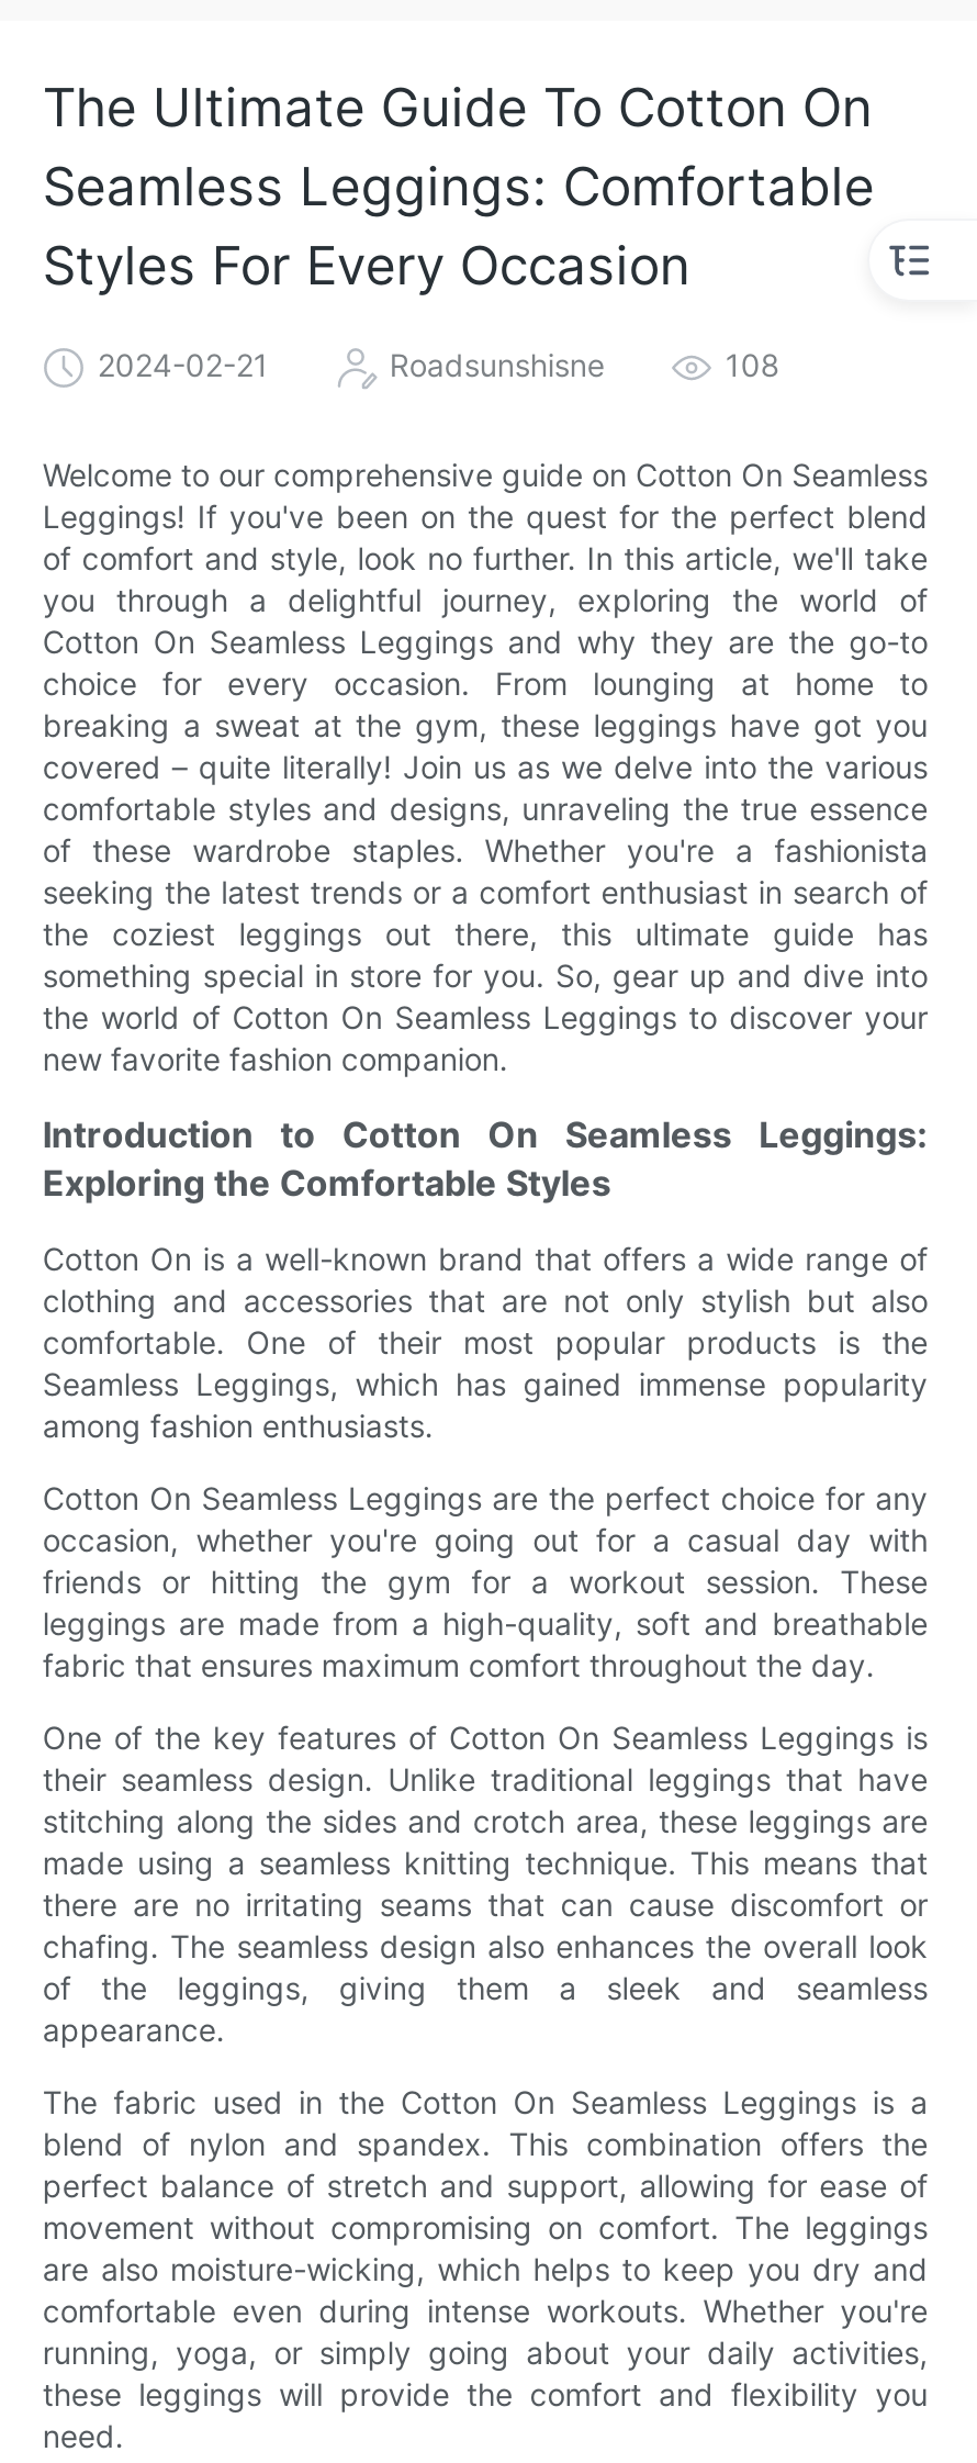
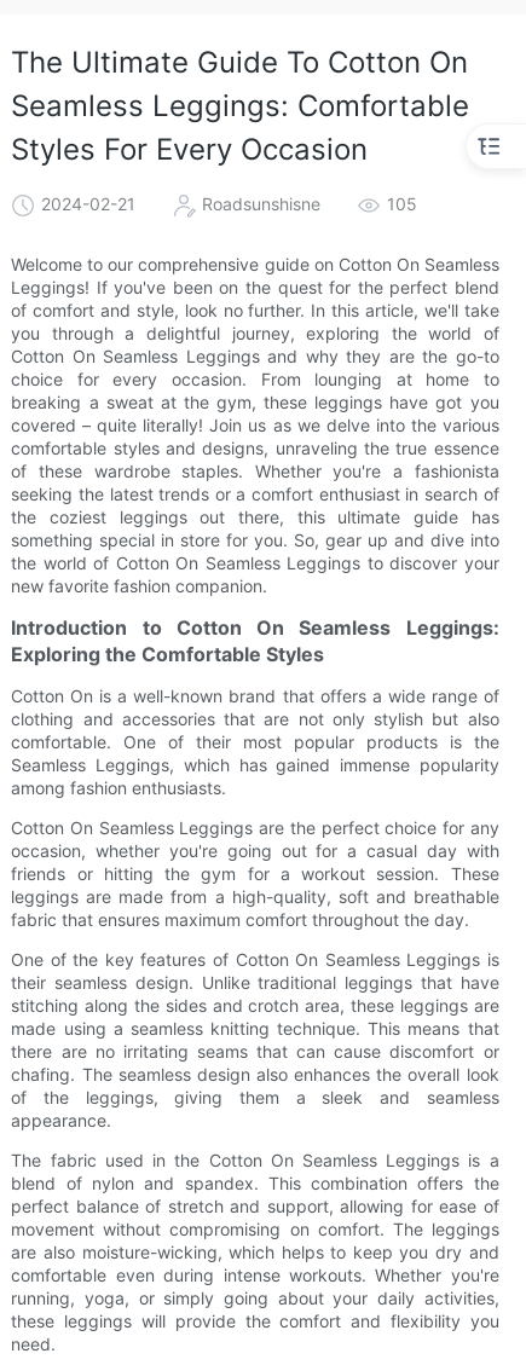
- 108
+ 105
